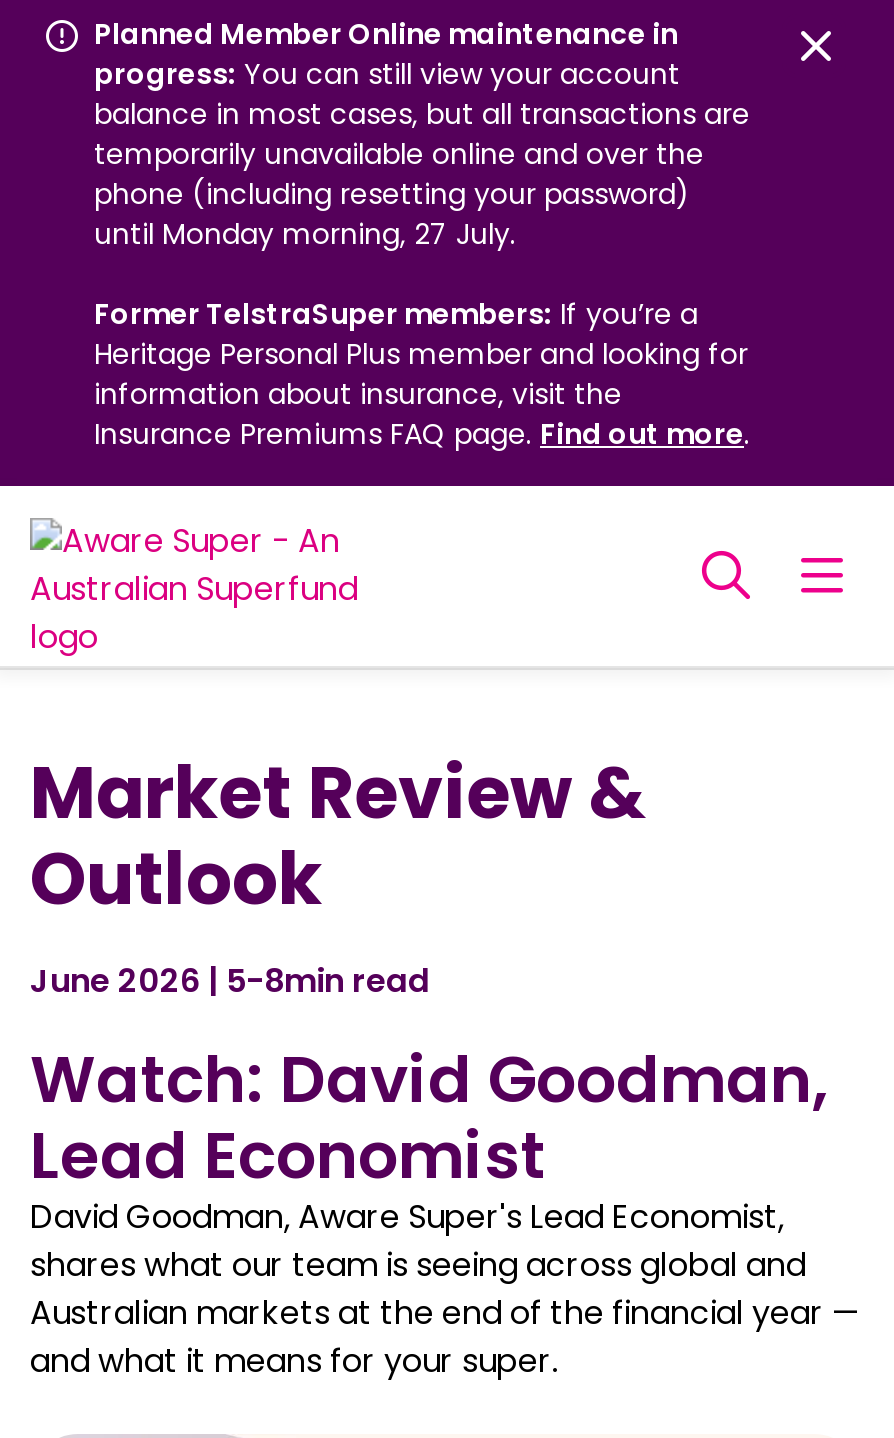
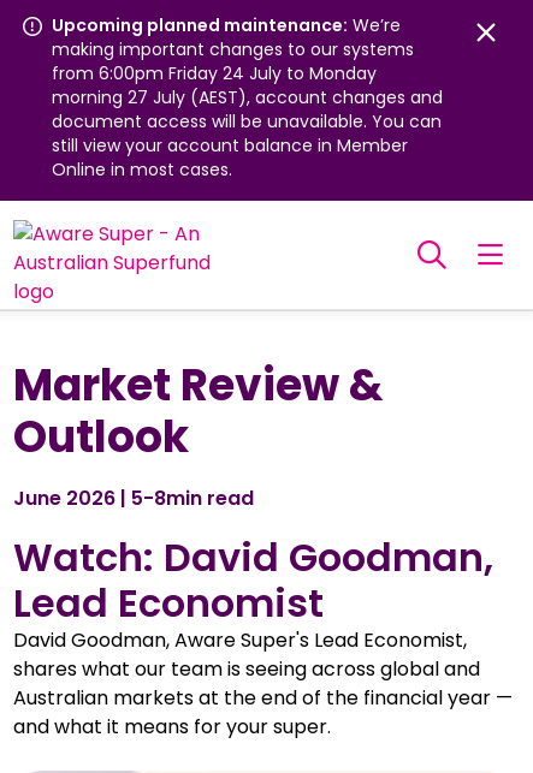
- Planned Member Online maintenance in
- progress: You can still view your account
- balance in most cases, but all transactions are
- temporarily unavailable online and over the
- phone (including resetting your password)
- until Monday morning, 27 July.
- Former TelstraSuper members: If you’re a
- Heritage Personal Plus member and looking for
- information about insurance, visit the
- Insurance Premiums FAQ page. Find out more.
+ Upcoming planned maintenance: We’re
+ making important changes to our systems
+ from 6:00pm Friday 24 July to Monday
+ morning 27 July (AEST), account changes and
+ document access will be unavailable. You can
+ still view your account balance in Member
+ Online in most cases.
